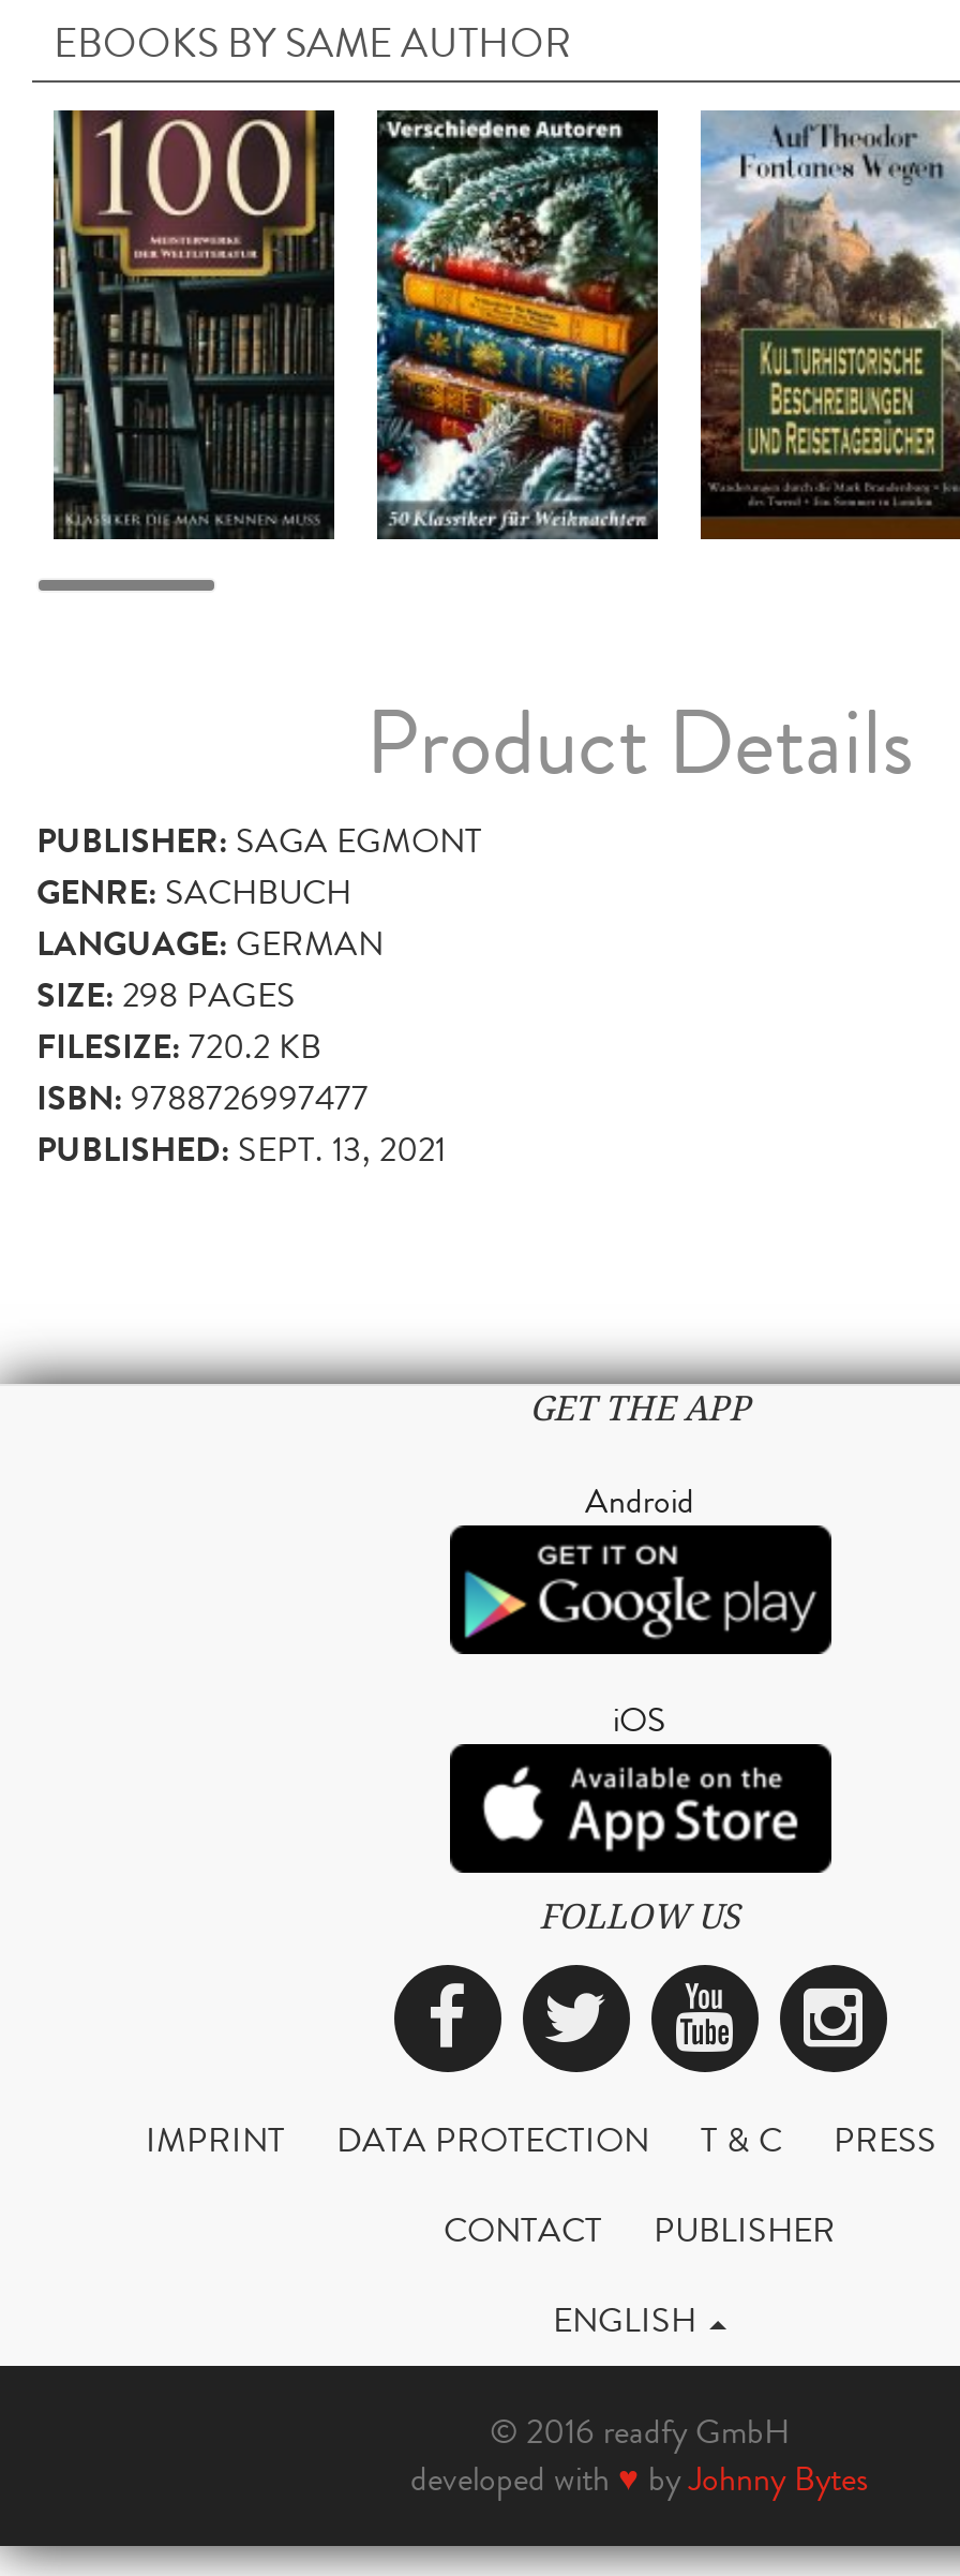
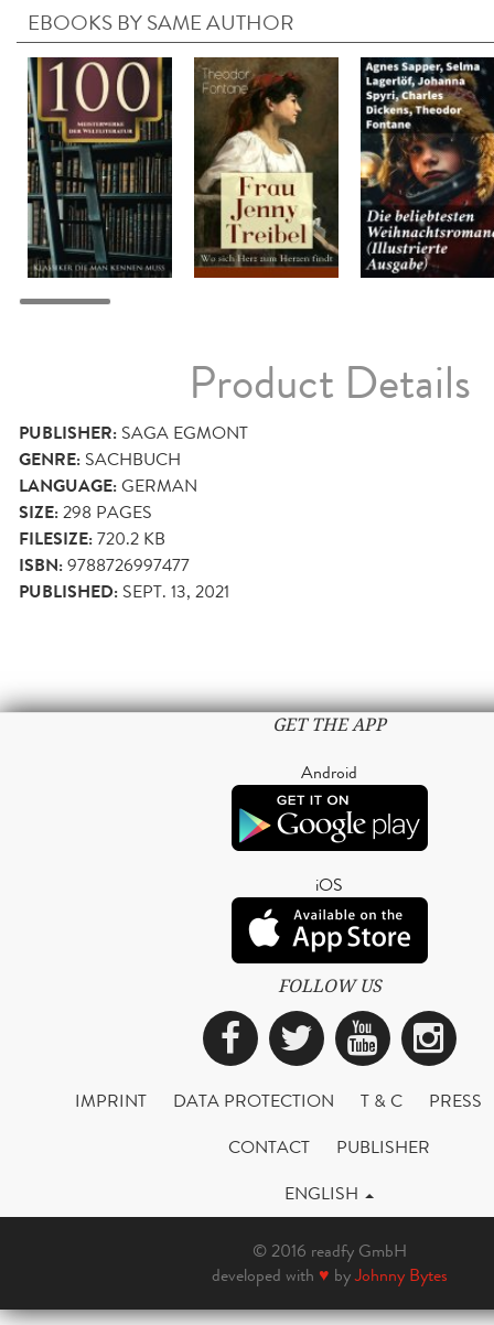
- [image]
+ [image]

- [image]
+ [image]
